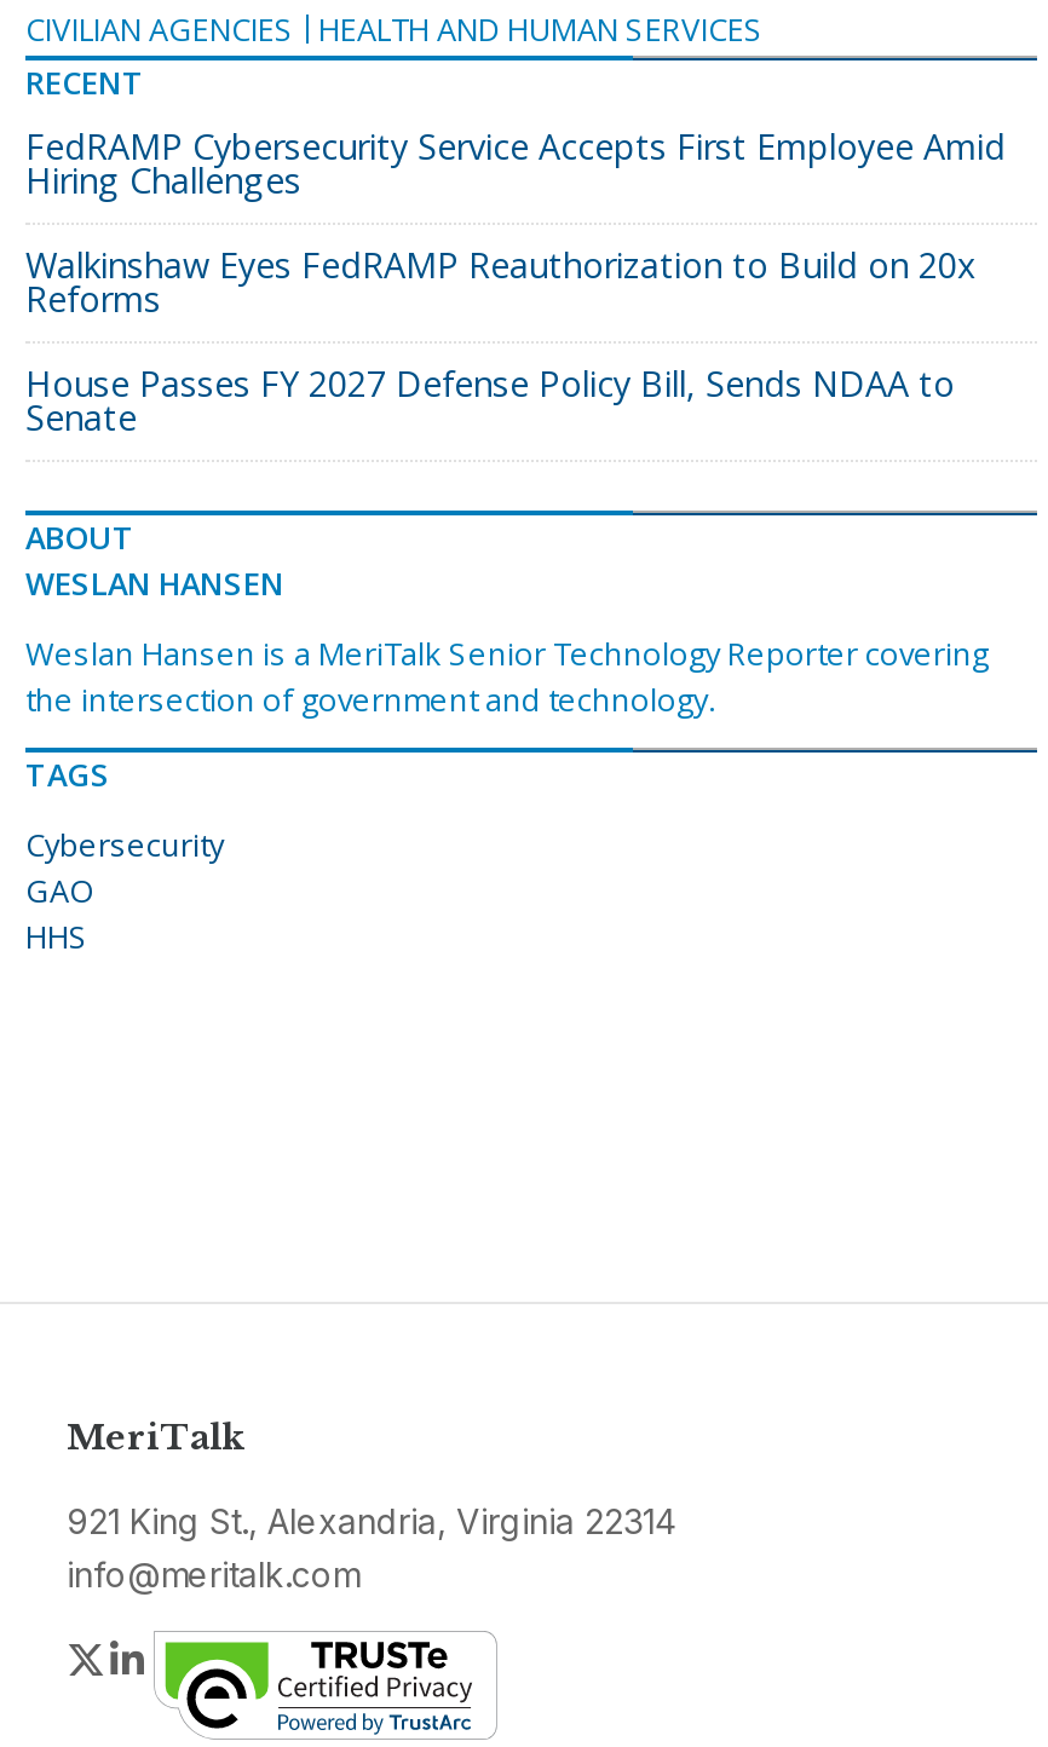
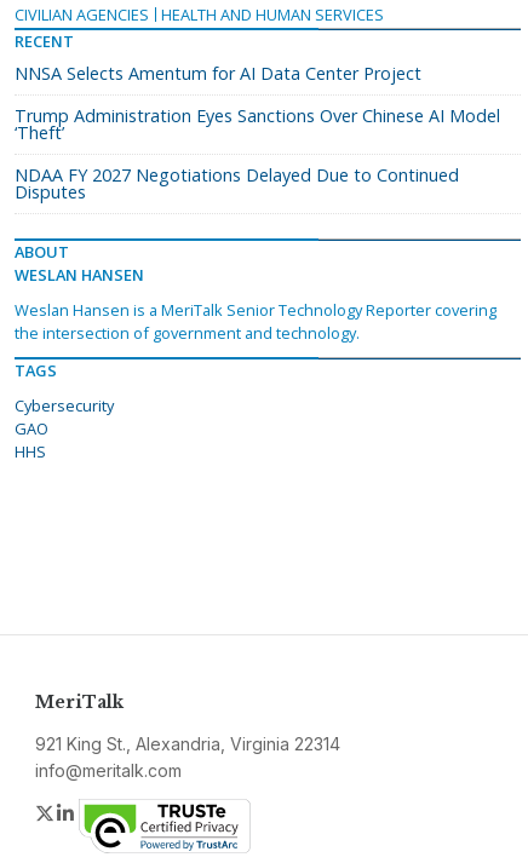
- FedRAMP Cybersecurity Service Accepts First Employee Amid
- Hiring Challenges
+ NNSA Selects Amentum for AI Data Center Project

- Walkinshaw Eyes FedRAMP Reauthorization to Build on 20x
- Reforms
+ Trump Administration Eyes Sanctions Over Chinese AI Model
+ ‘Theft’

- House Passes FY 2027 Defense Policy Bill, Sends NDAA to
- Senate
+ NDAA FY 2027 Negotiations Delayed Due to Continued
+ Disputes
